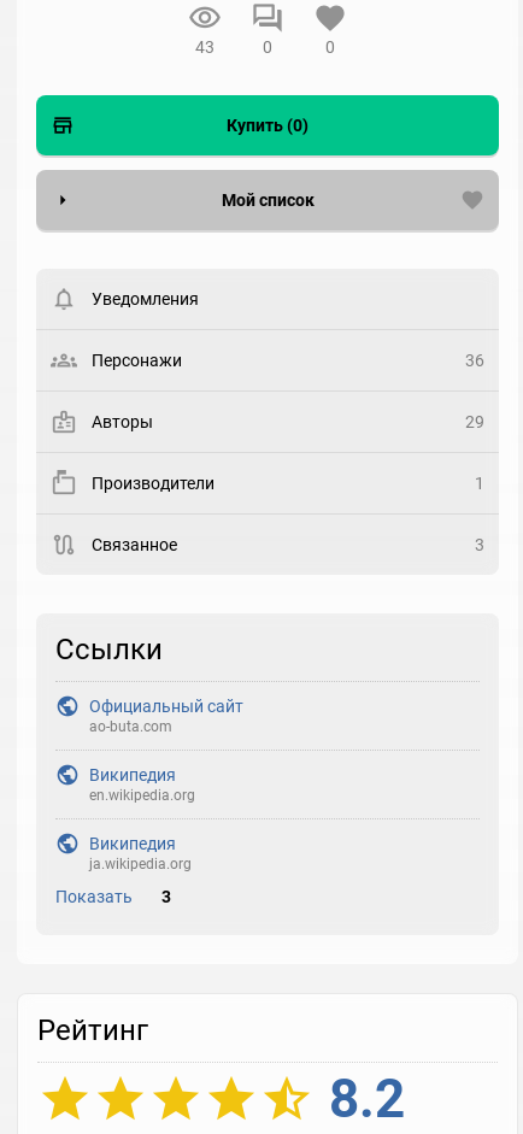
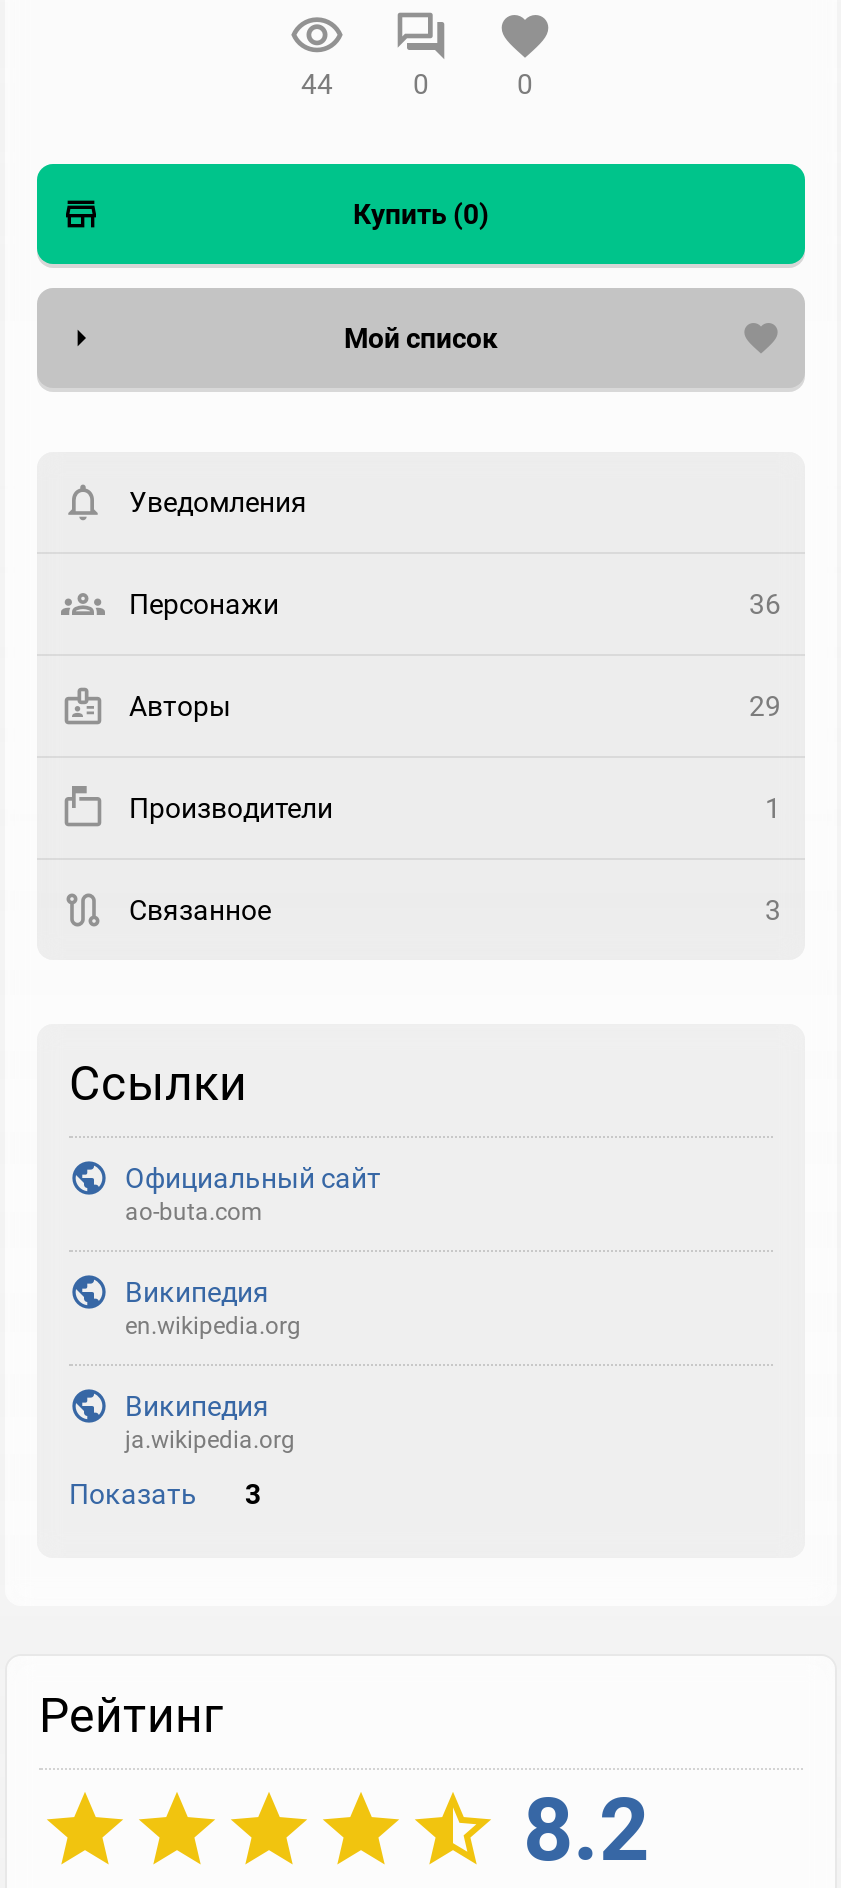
- 43
+ 44
